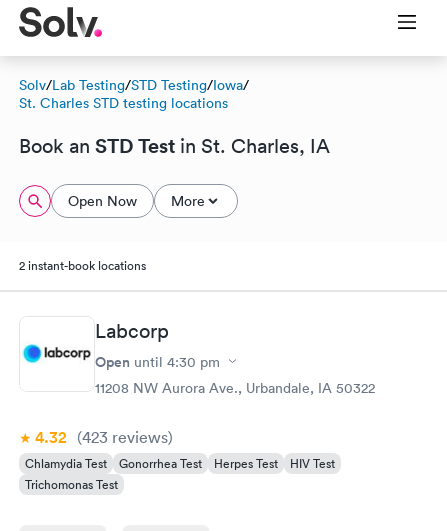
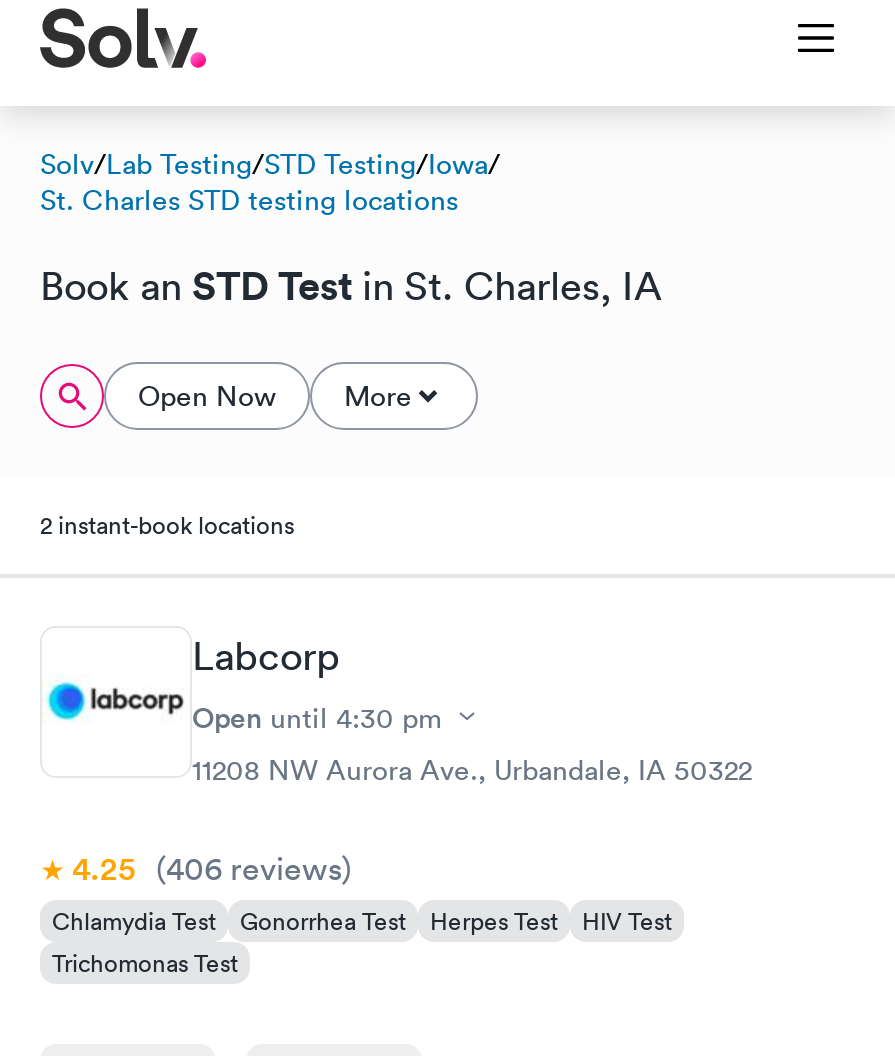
- 4.32 (423 reviews)
+ 4.25 (406 reviews)
